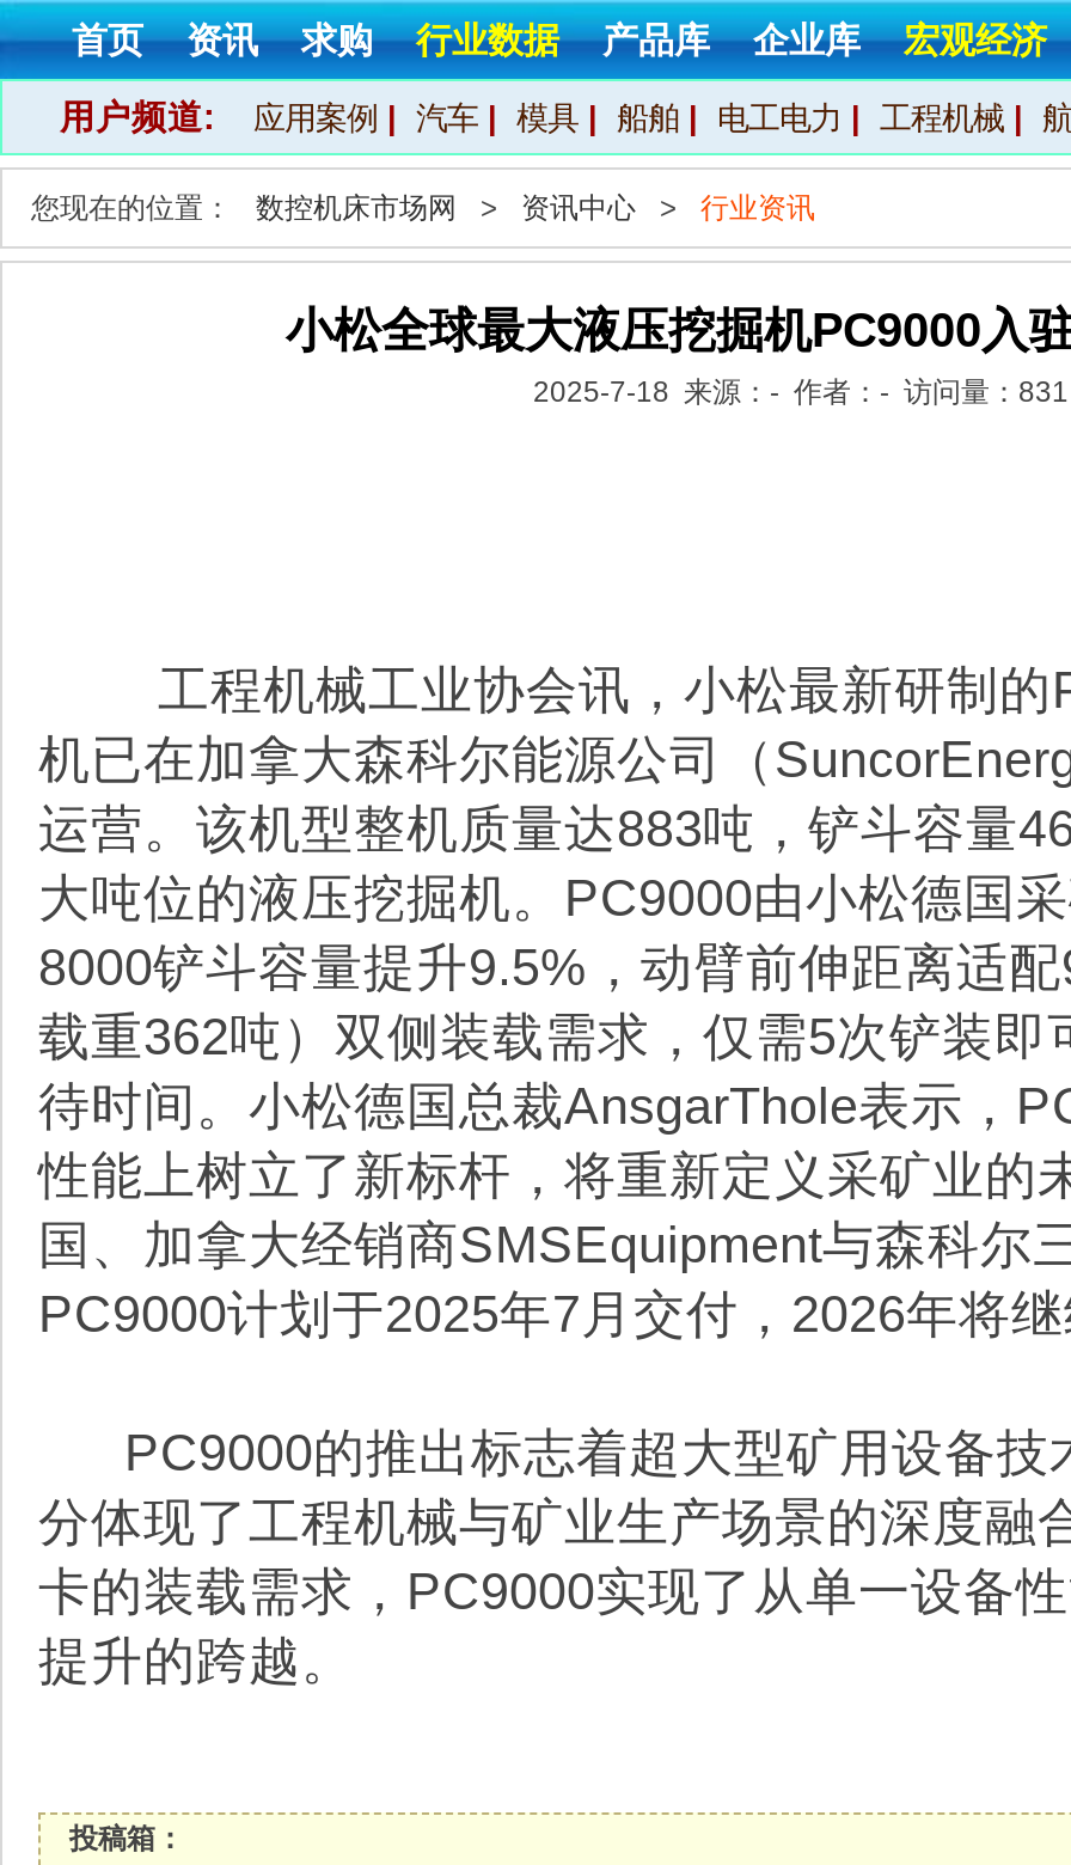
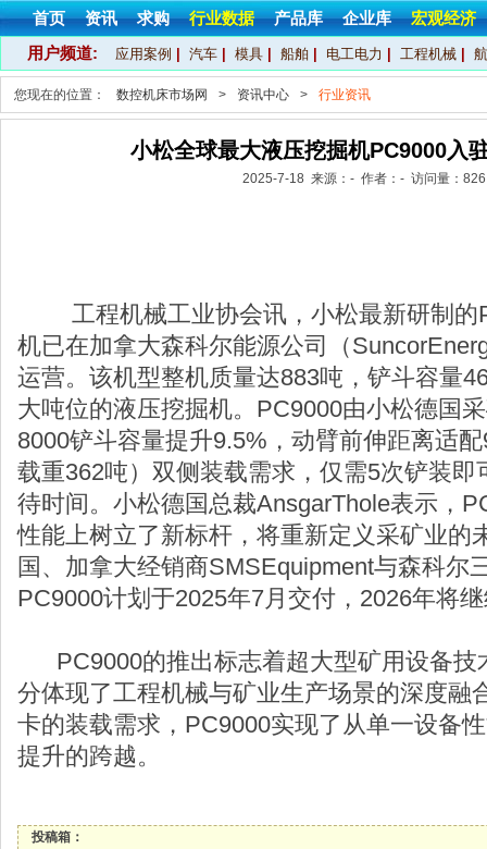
- 2025-7-18 来源：- 作者：- 访问量：831
+ 2025-7-18 来源：- 作者：- 访问量：826
